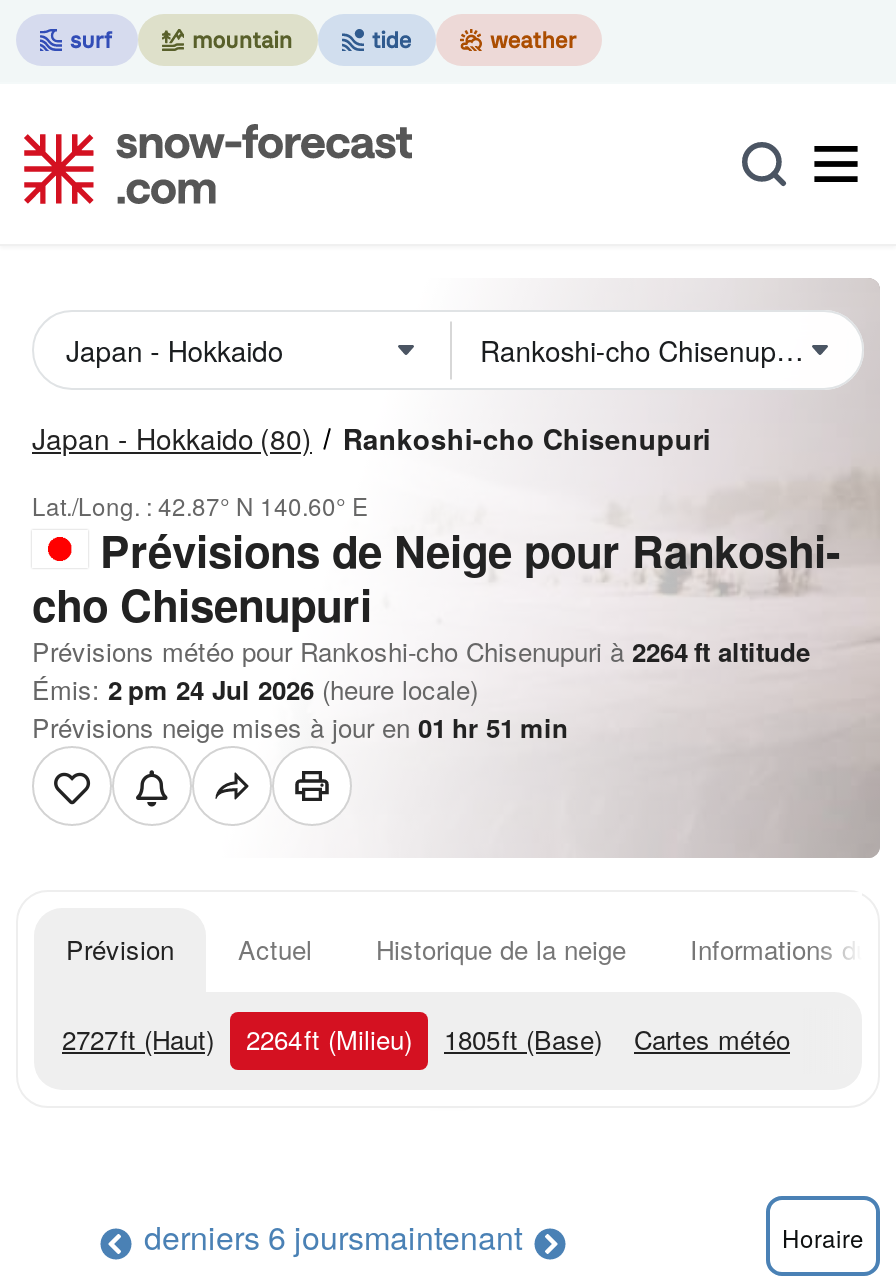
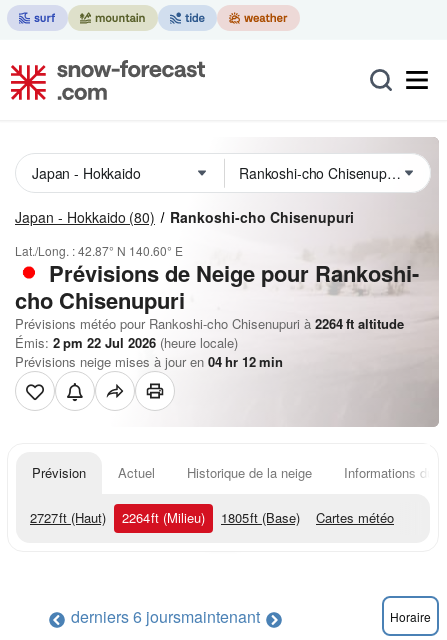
- Émis: 2 pm 24 Jul 2026 (heure locale)
+ Émis: 2 pm 22 Jul 2026 (heure locale)

- Prévisions neige mises à jour en 01 hr 51 min
+ Prévisions neige mises à jour en 04 hr 12 min
